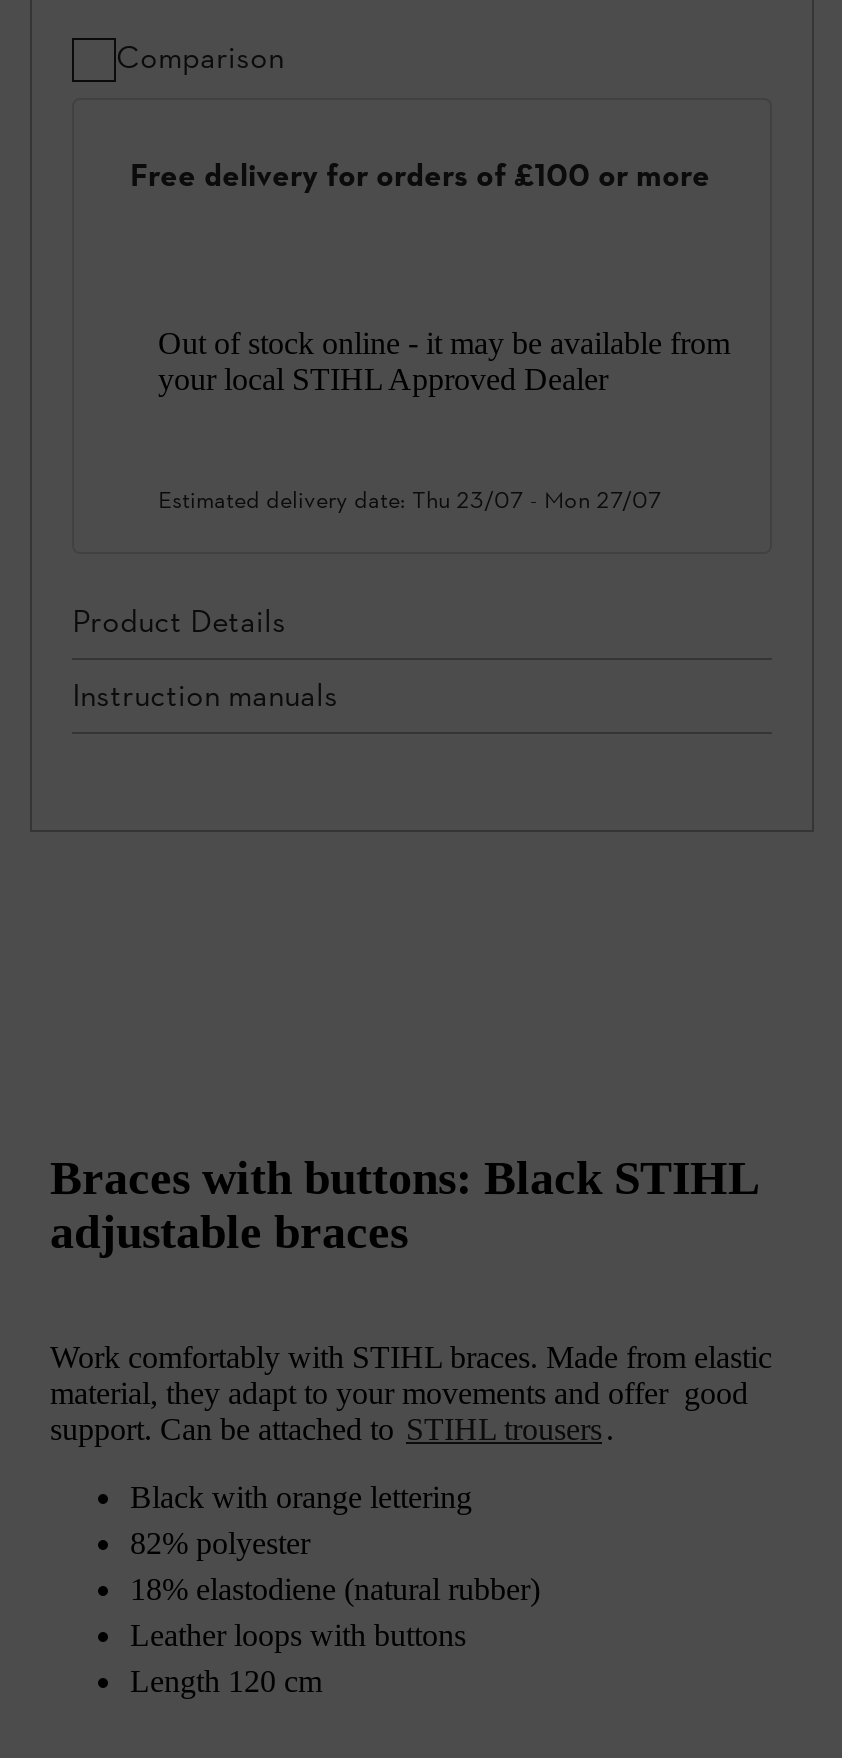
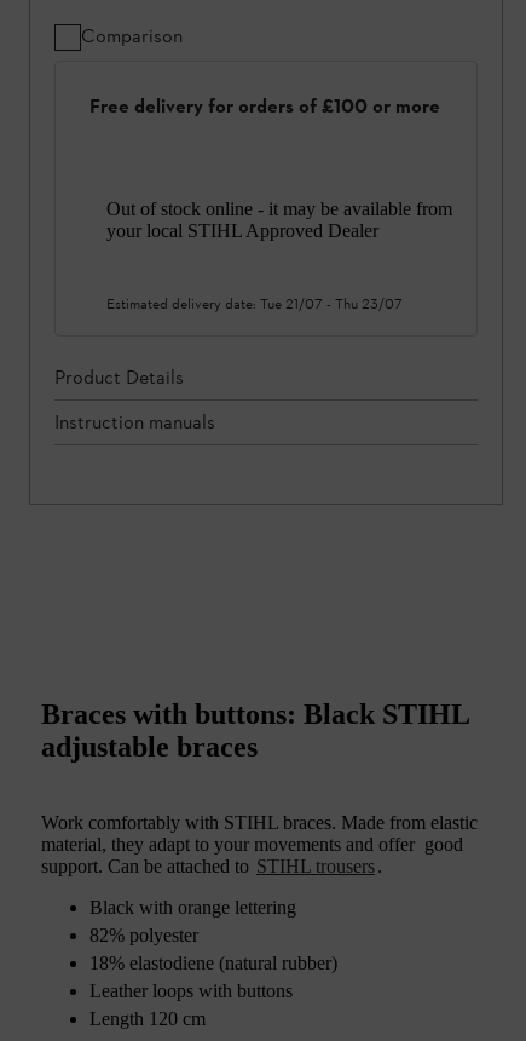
- Estimated delivery date: Thu 23/07 - Mon 27/07
+ Estimated delivery date: Tue 21/07 - Thu 23/07
